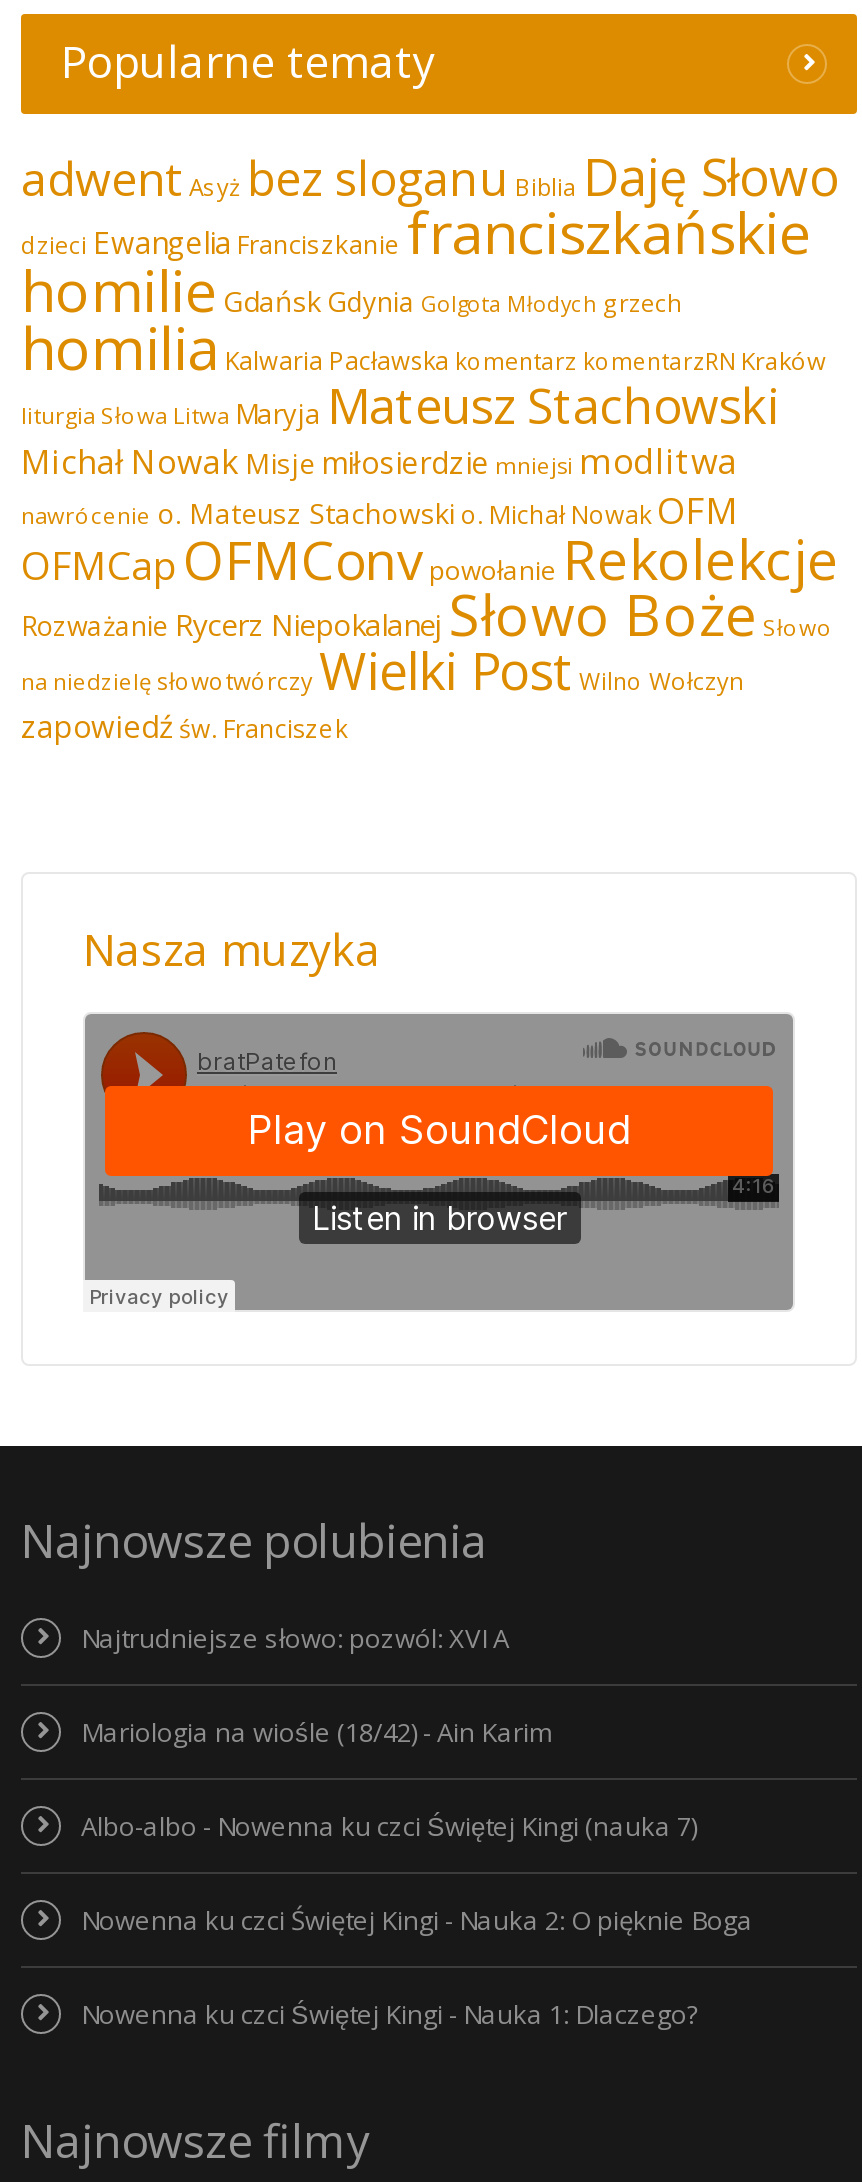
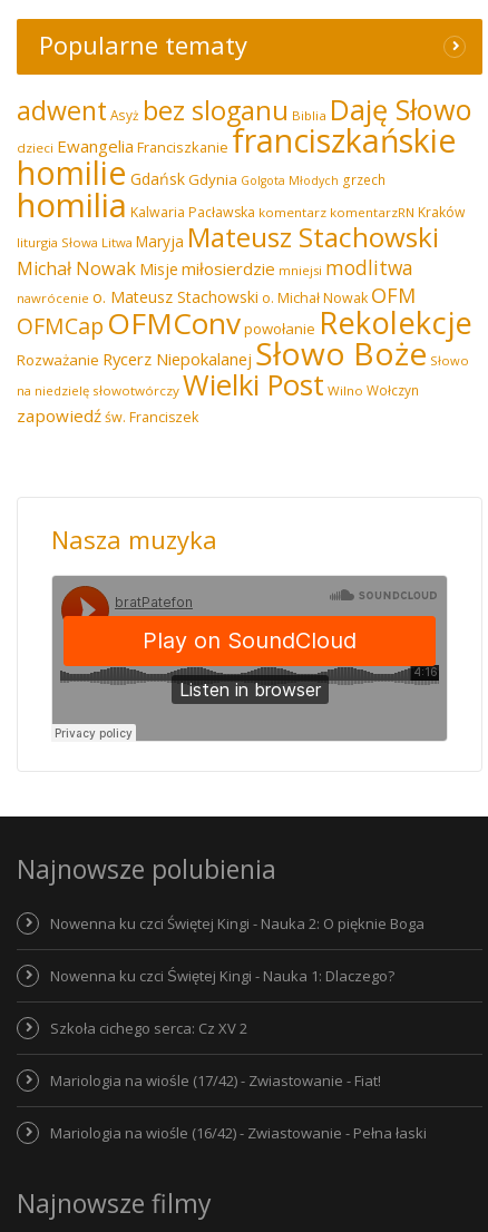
- Najtrudniejsze słowo: pozwól: XVI A
- Mariologia na wiośle (18/42) - Ain Karim
- Albo-albo - Nowenna ku czci Świętej Kingi (nauka 7)

moved up: Nowenna ku czci Świętej Kingi - Nauka 2: O pięknie Boga | Nowenna ku czci Świętej Kingi - Nauka 1: Dlaczego?

+ Szkoła cichego serca: Cz XV 2
+ Mariologia na wiośle (17/42) - Zwiastowanie - Fiat!
+ Mariologia na wiośle (16/42) - Zwiastowanie - Pełna łaski
